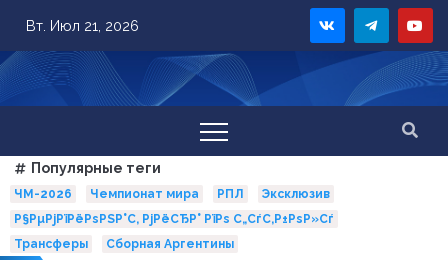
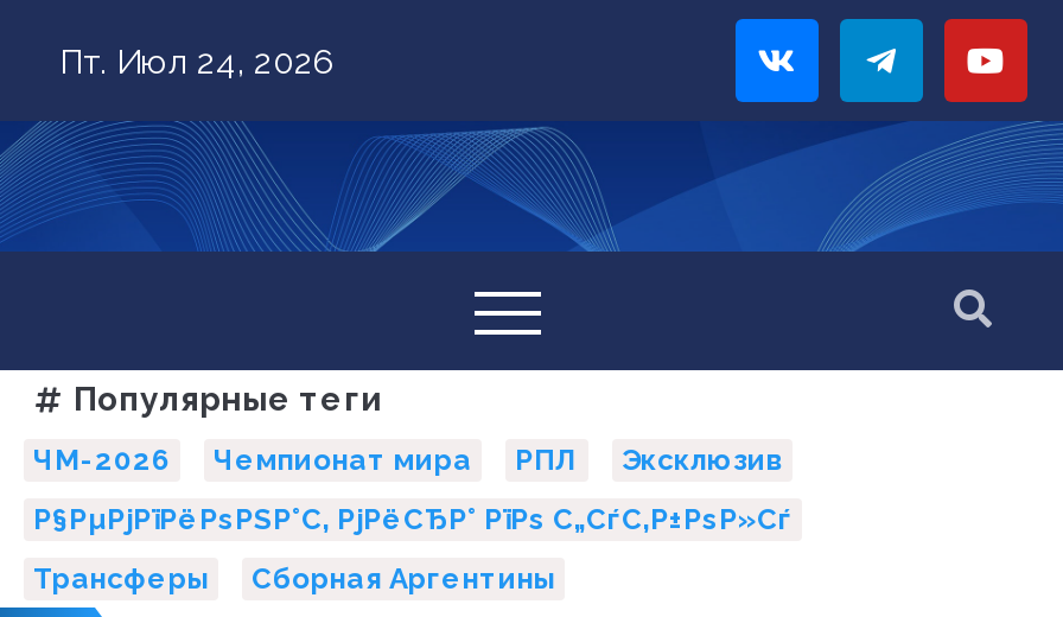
- Вт. Июл 21, 2026
+ Пт. Июл 24, 2026
